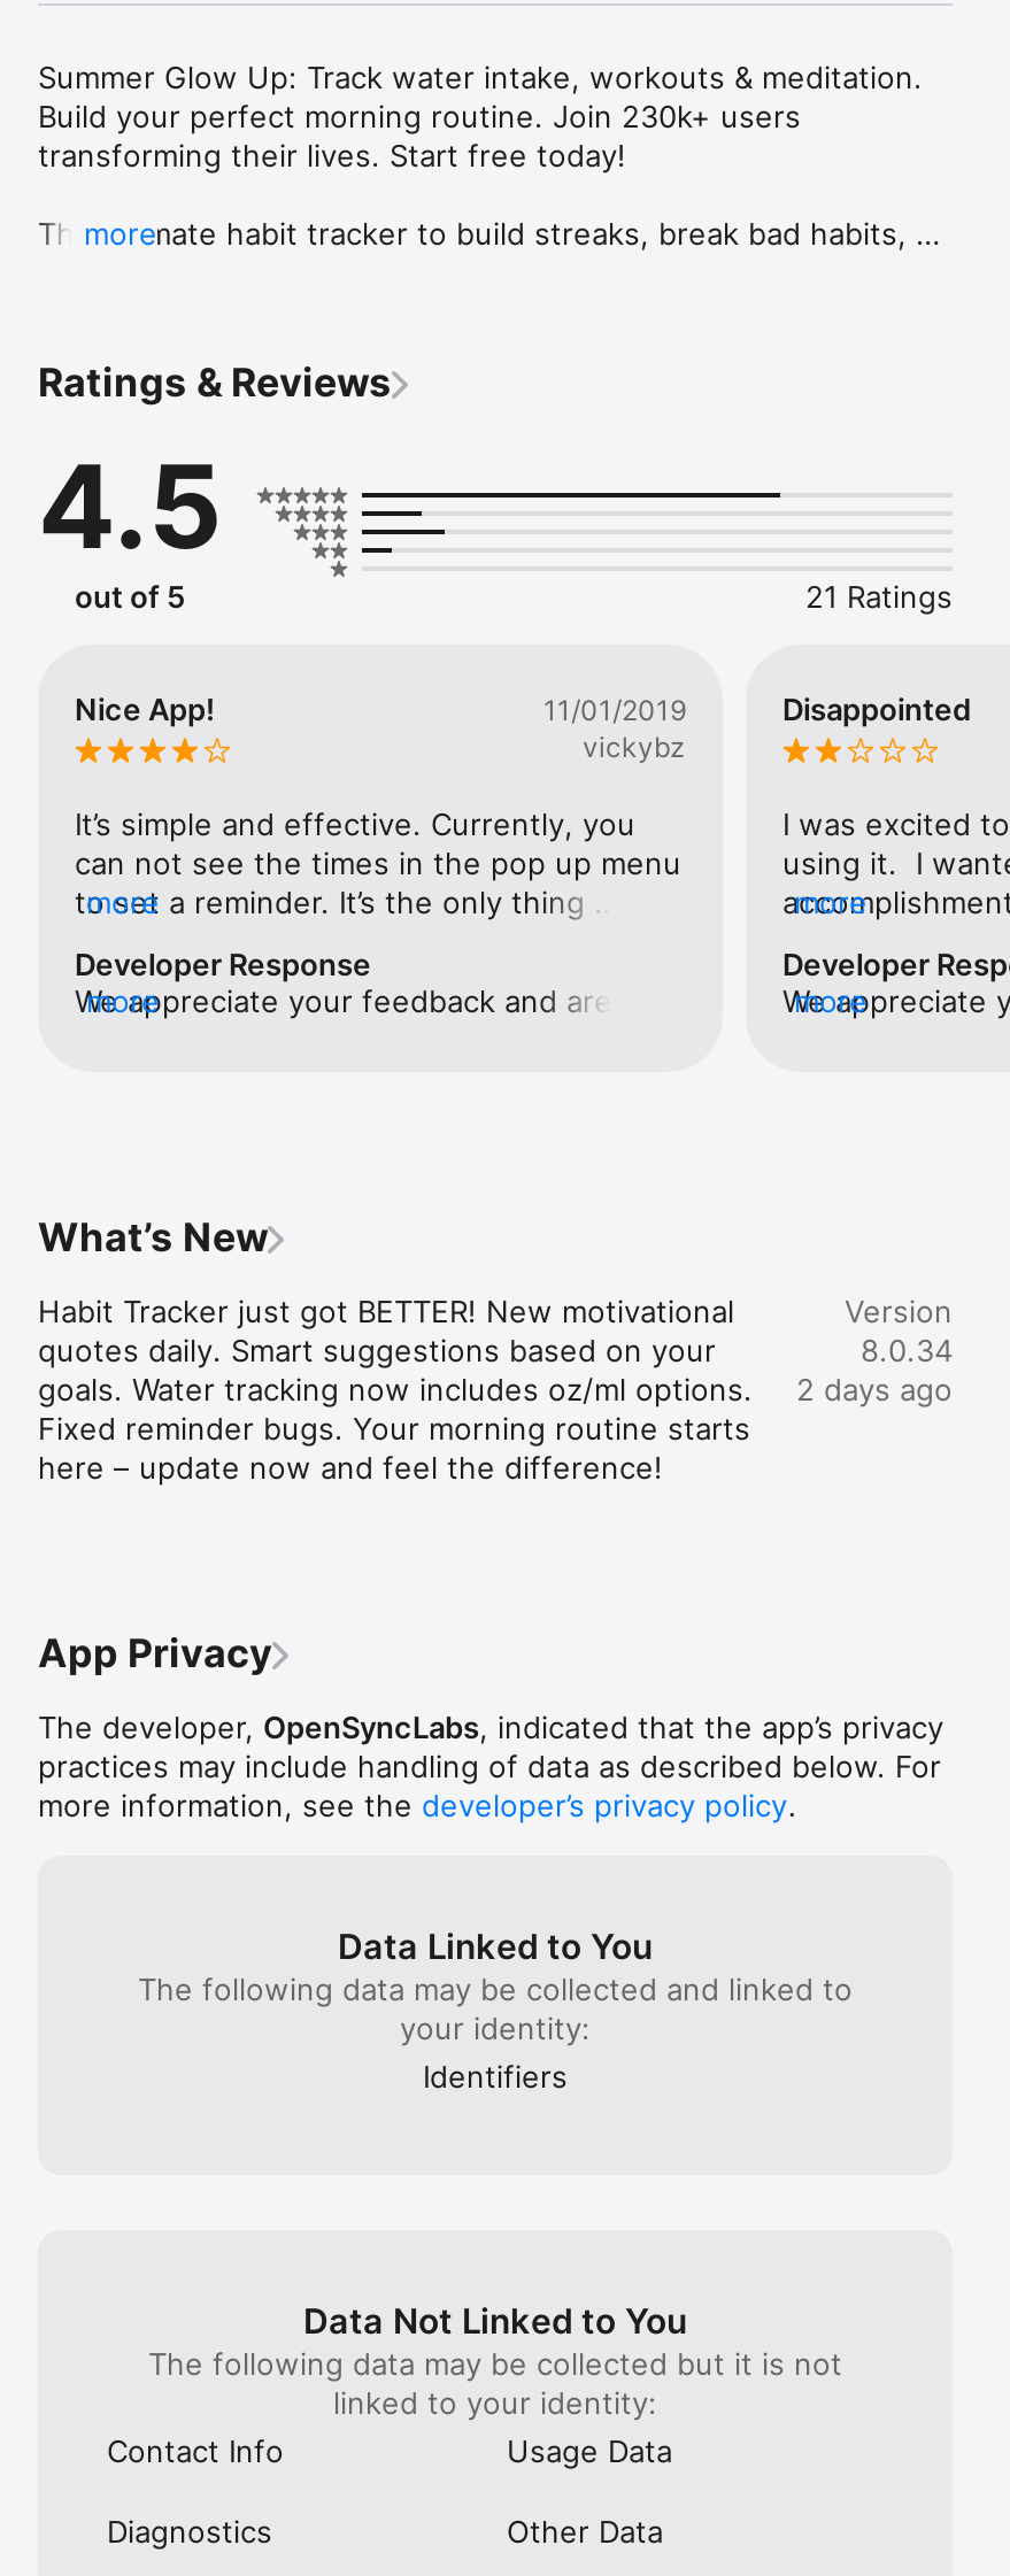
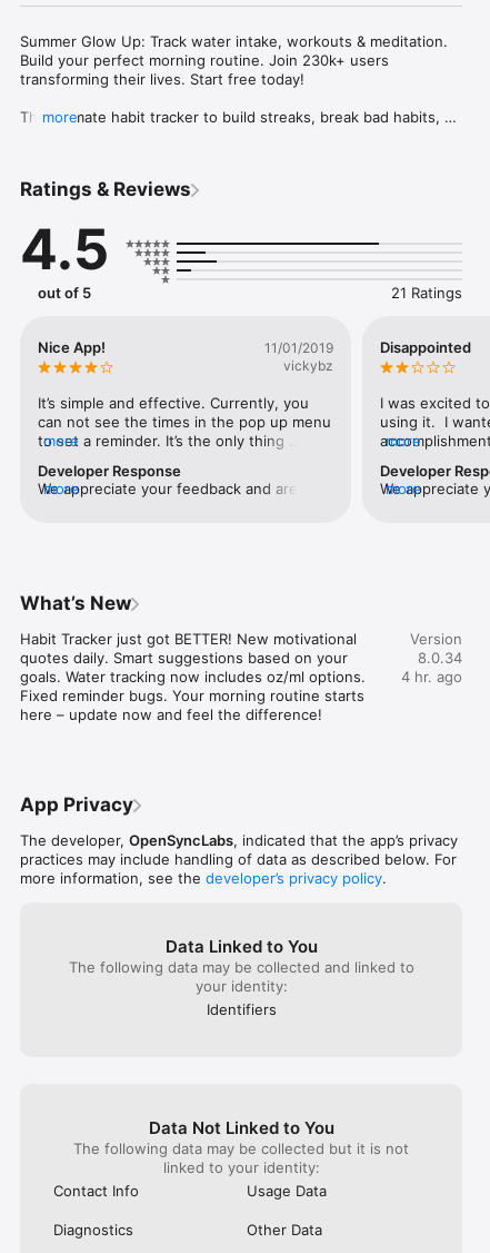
- goals. Water tracking now includes oz/ml options. 2 days ago
+ goals. Water tracking now includes oz/ml options. 4 hr. ago
